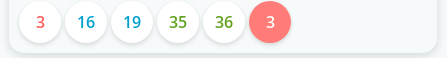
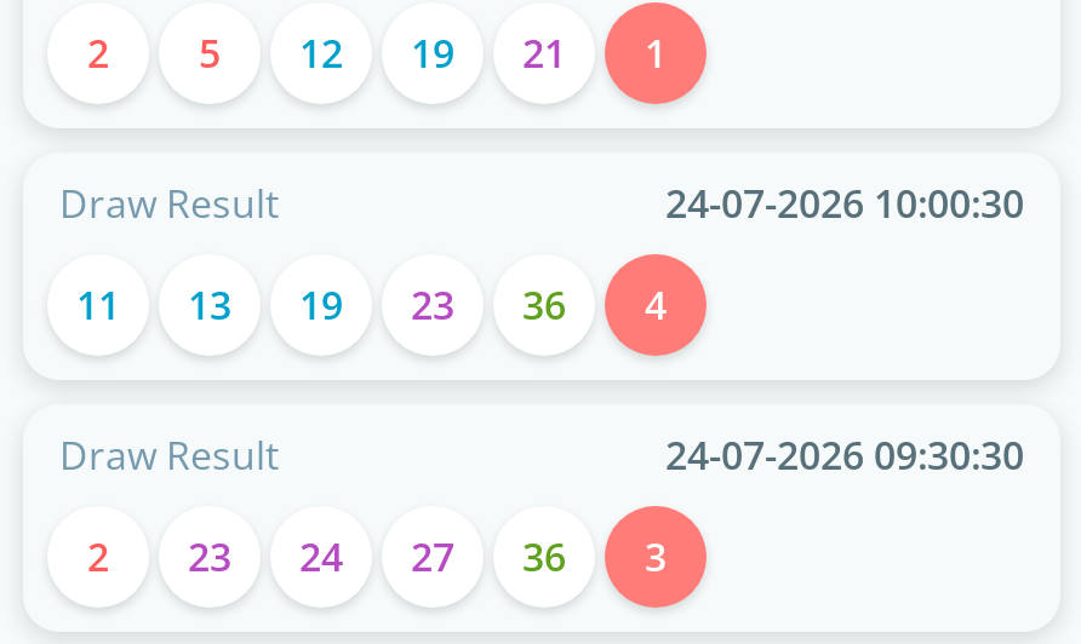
- 3
- 16
+ 2
+ 5
+ 12

- 35
+ 21
+ 1
+ Draw Result
+ 24-07-2026 10:00:30
+ 11
+ 13
+ 19
+ 23
+ 36
+ 4
+ Draw Result
+ 24-07-2026 09:30:30
+ 2
+ 23
+ 24
+ 27
